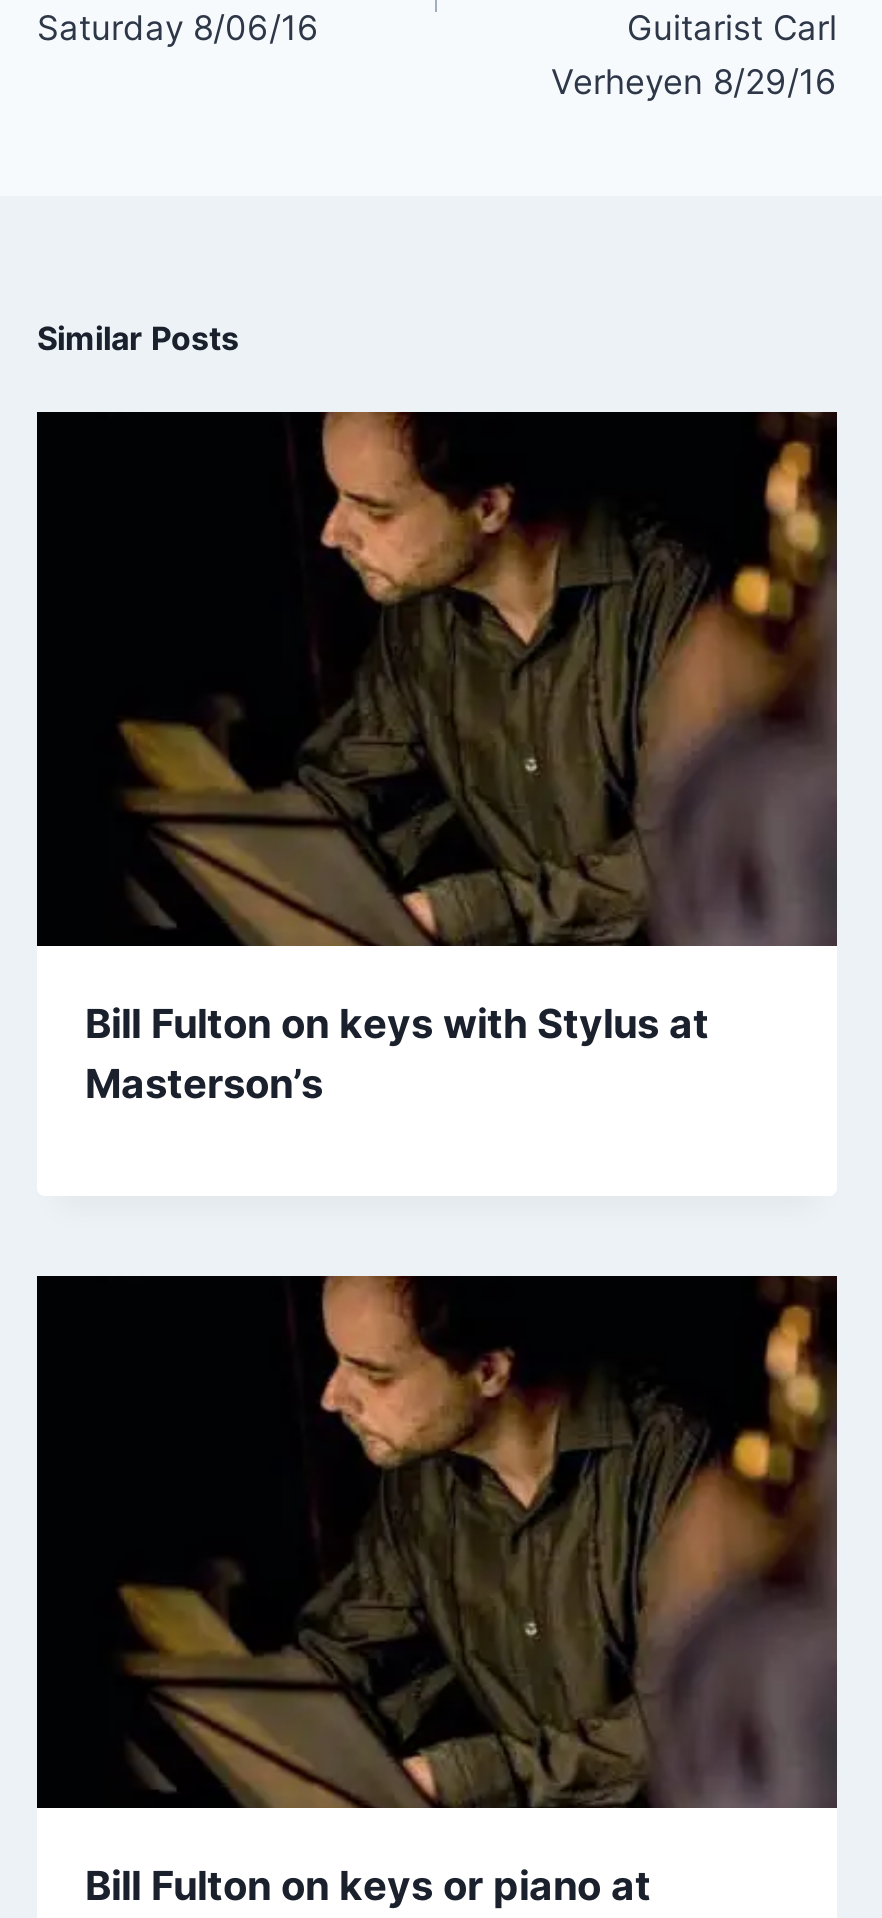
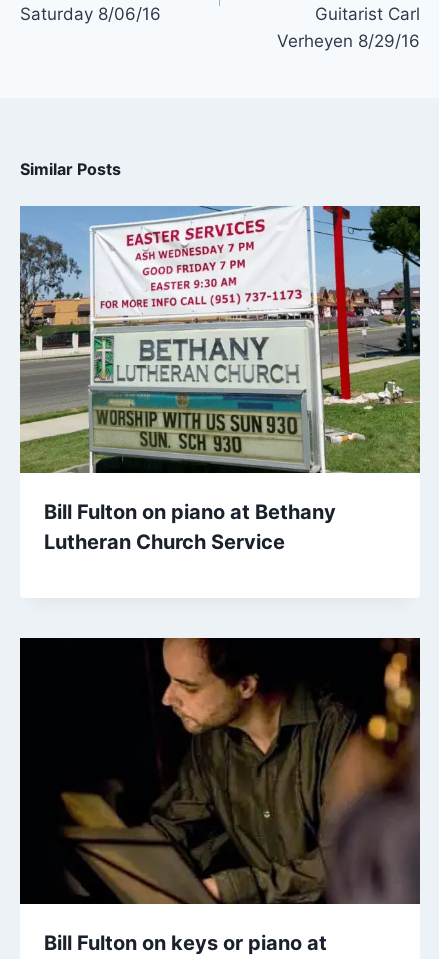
- [image]
- Bill Fulton on keys with Stylus at
- Masterson’s
+ [image]
+ Bill Fulton on piano at Bethany
+ Lutheran Church Service
